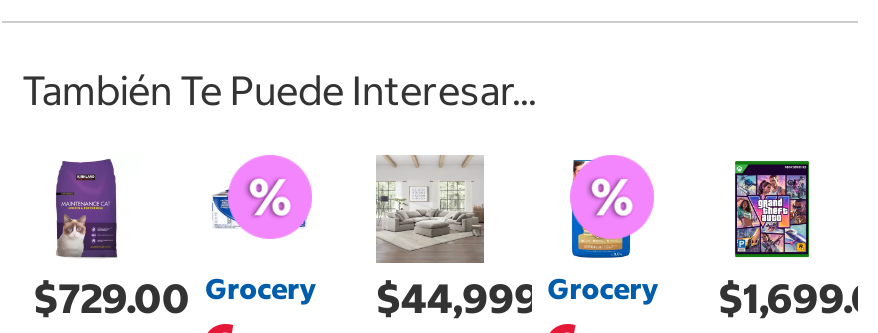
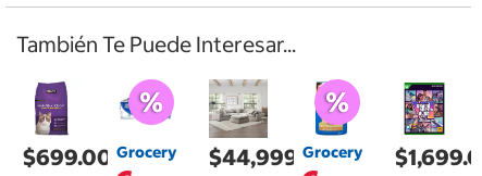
- $729.00
+ $699.00
